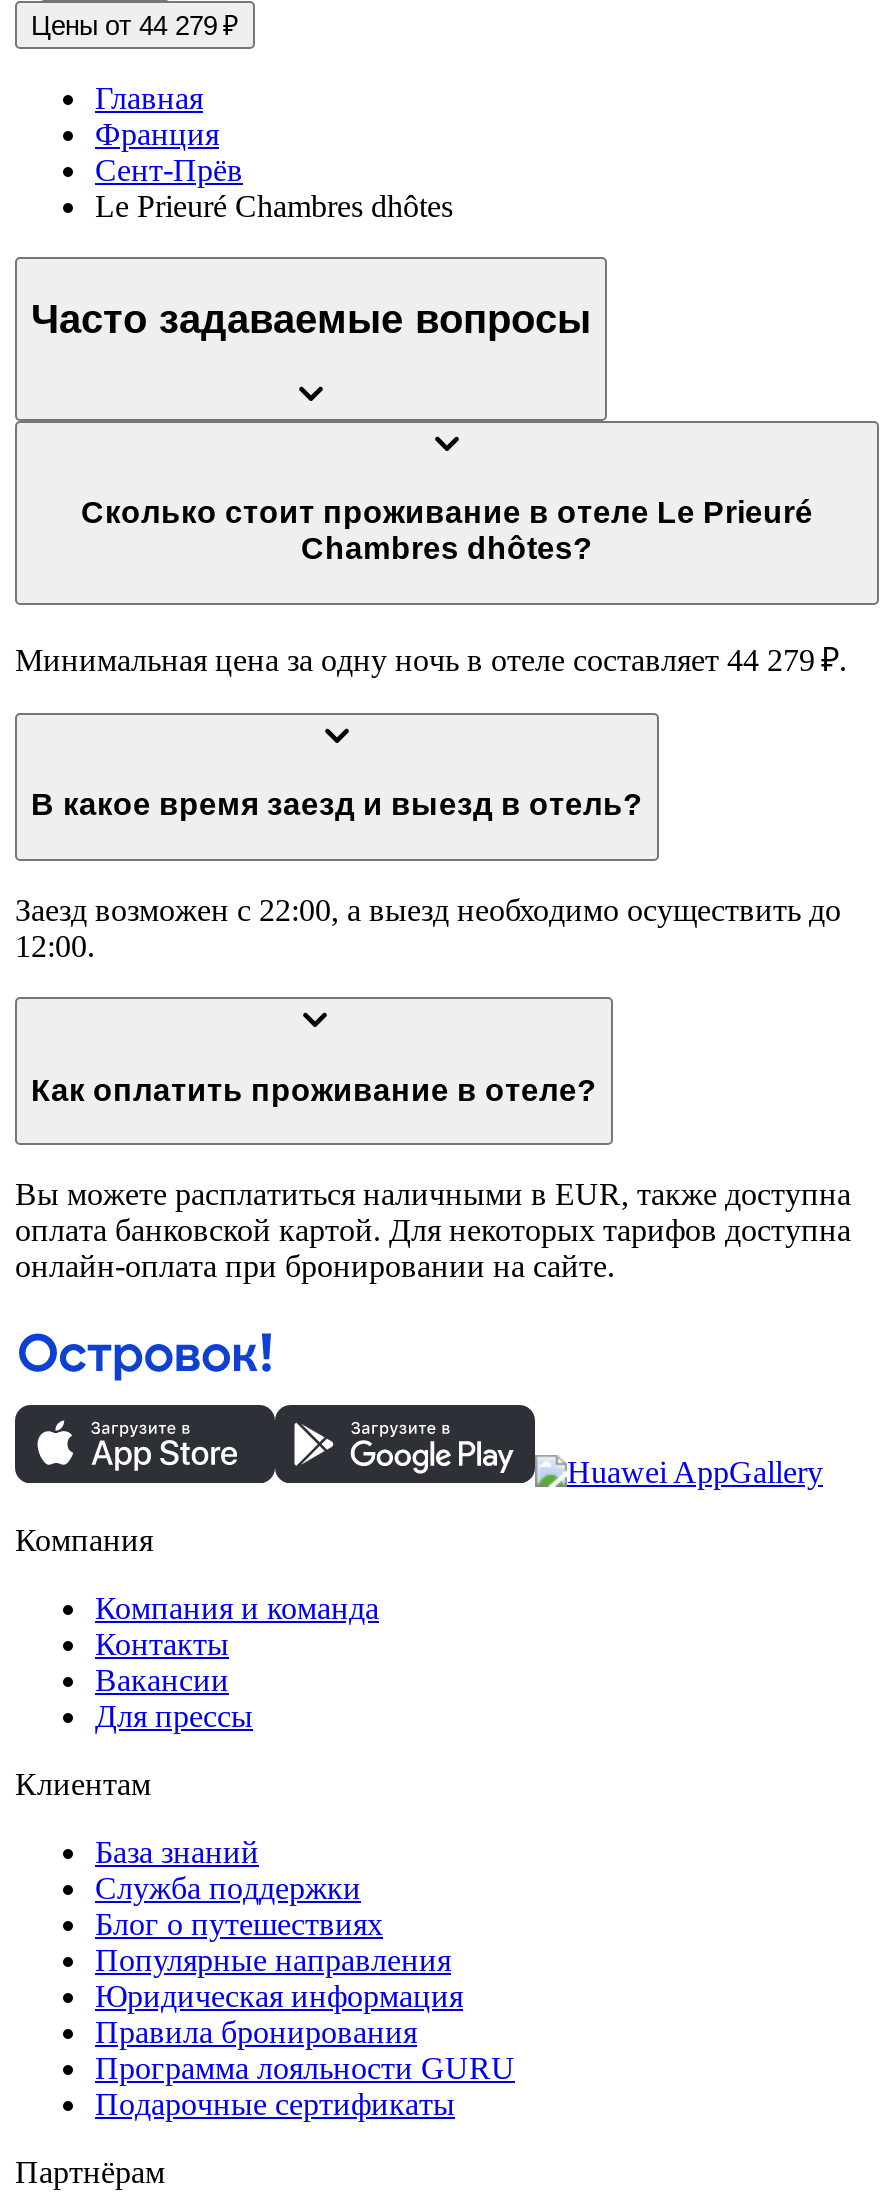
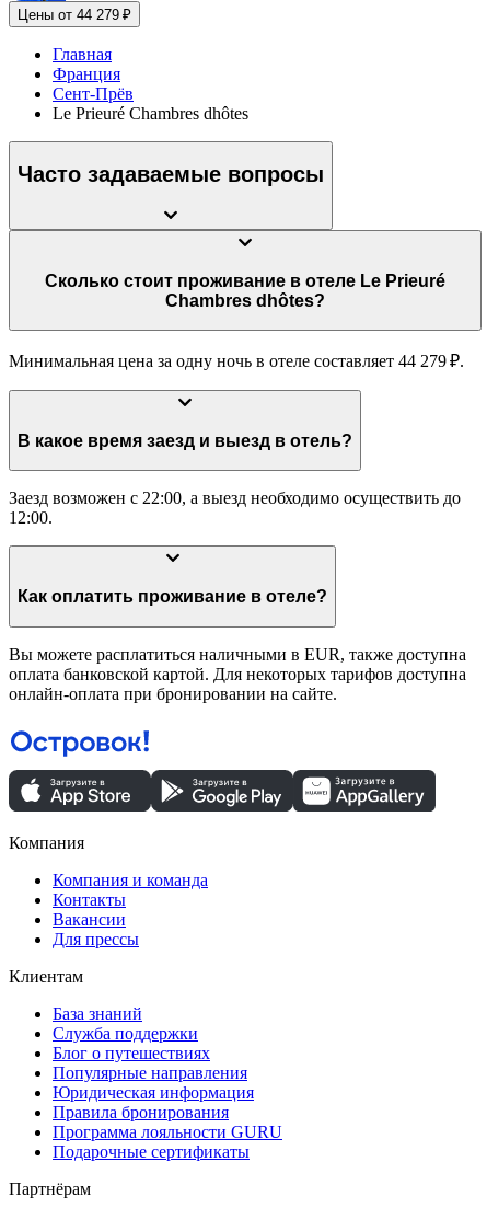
- [image]
+ [image]
